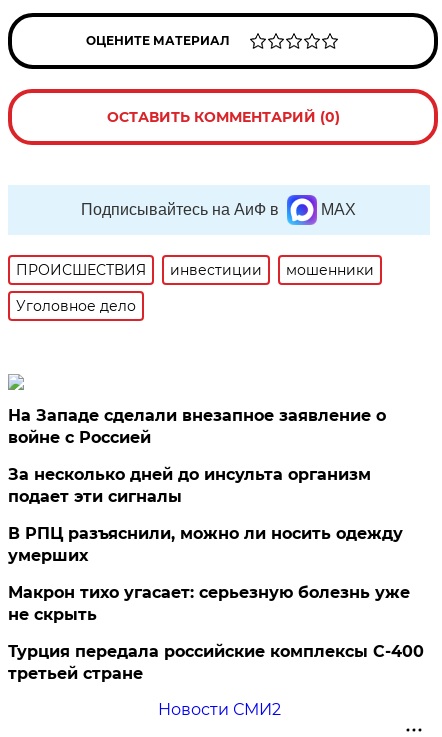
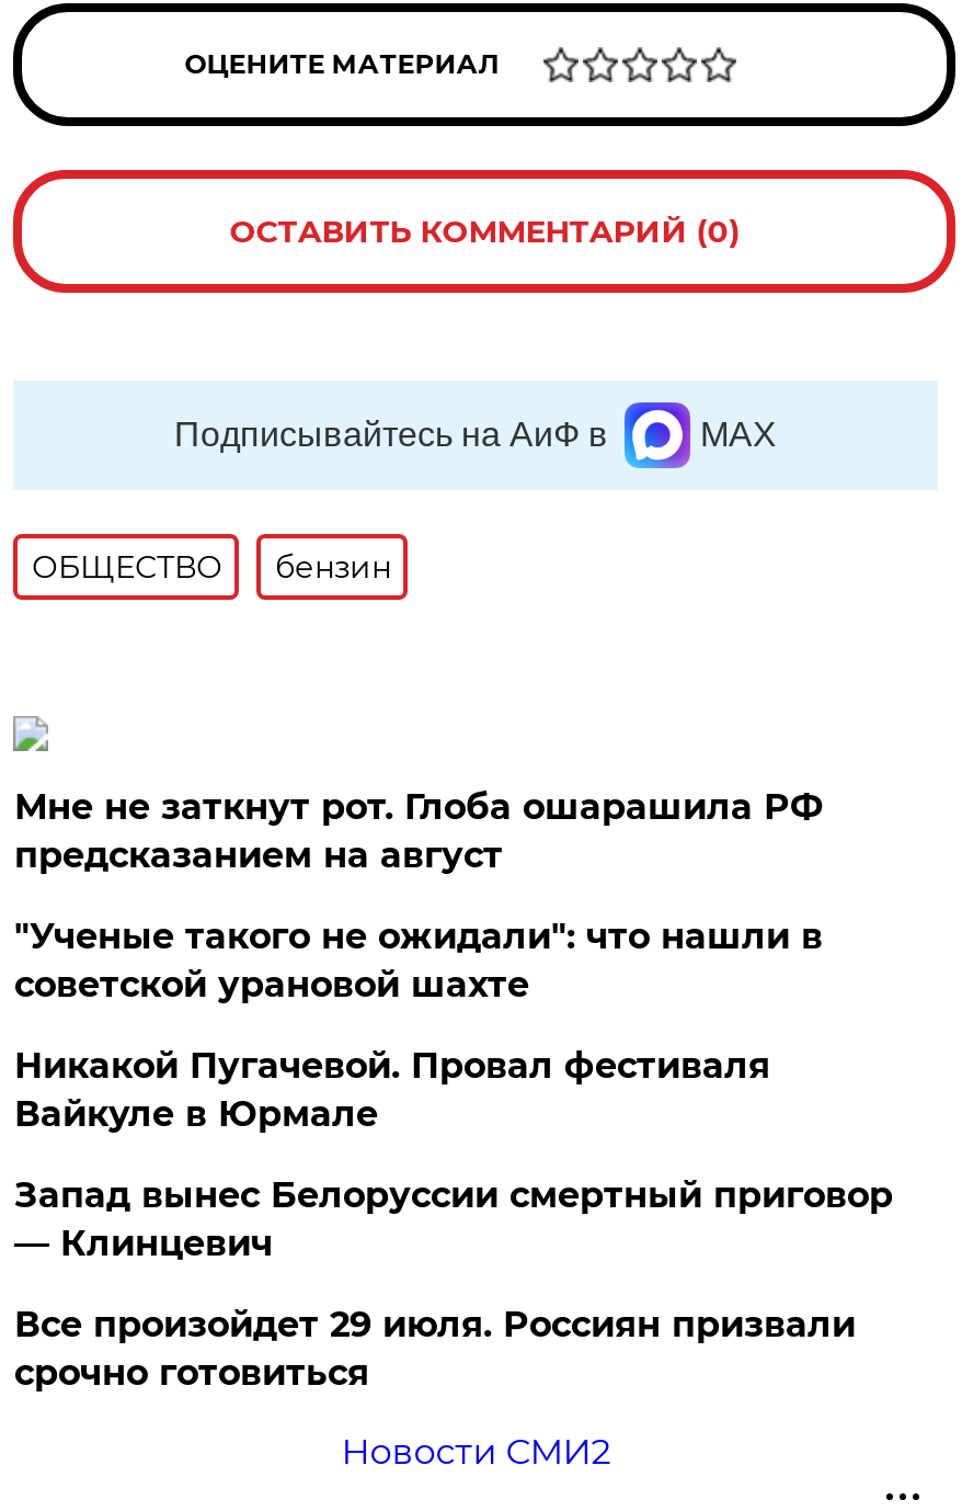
- ПРОИСШЕСТВИЯ
- инвестиции
- мошенники
- Уголовное дело
+ ОБЩЕСТВО
+ бензин

- На Западе сделали внезапное заявление о
- войне с Россией
- За несколько дней до инсульта организм
- подает эти сигналы
- В РПЦ разъяснили, можно ли носить одежду
- умерших
- Макрон тихо угасает: серьезную болезнь уже
- не скрыть
- Турция передала российские комплексы С-400
- третьей стране
+ Мне не заткнут рот. Глоба ошарашила РФ
+ предсказанием на август
+ "Ученые такого не ожидали": что нашли в
+ советской урановой шахте
+ Никакой Пугачевой. Провал фестиваля
+ Вайкуле в Юрмале
+ Запад вынес Белоруссии смертный приговор
+ — Клинцевич
+ Все произойдет 29 июля. Россиян призвали
+ срочно готовиться
